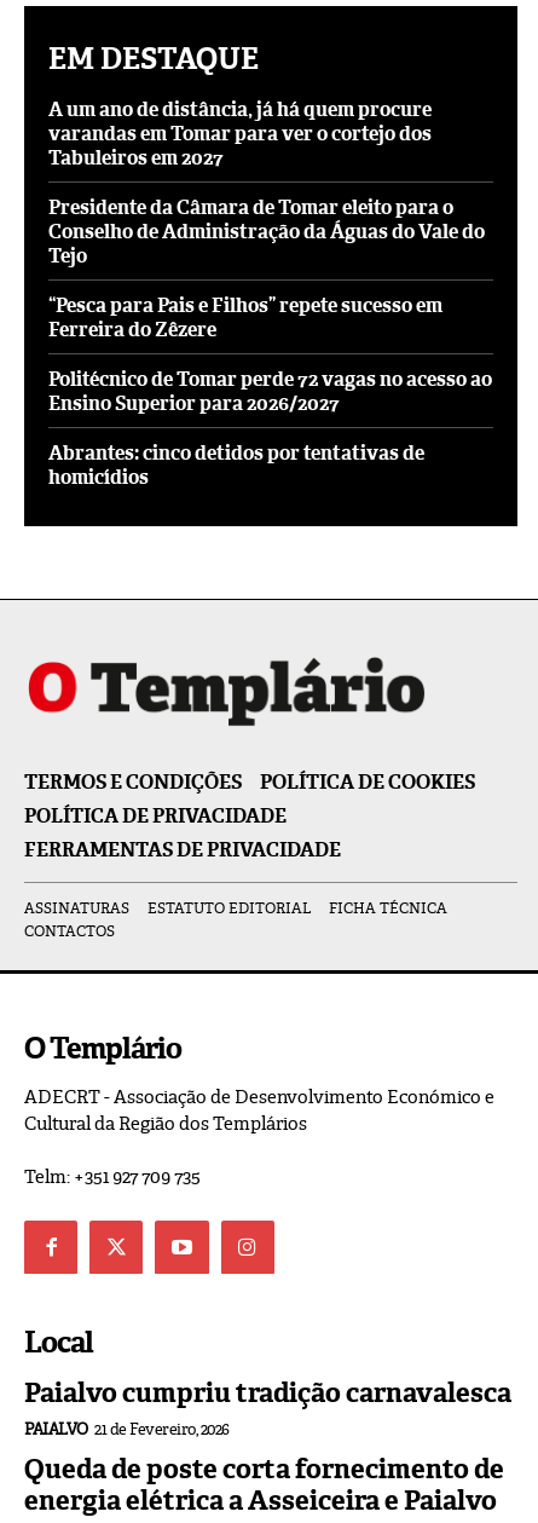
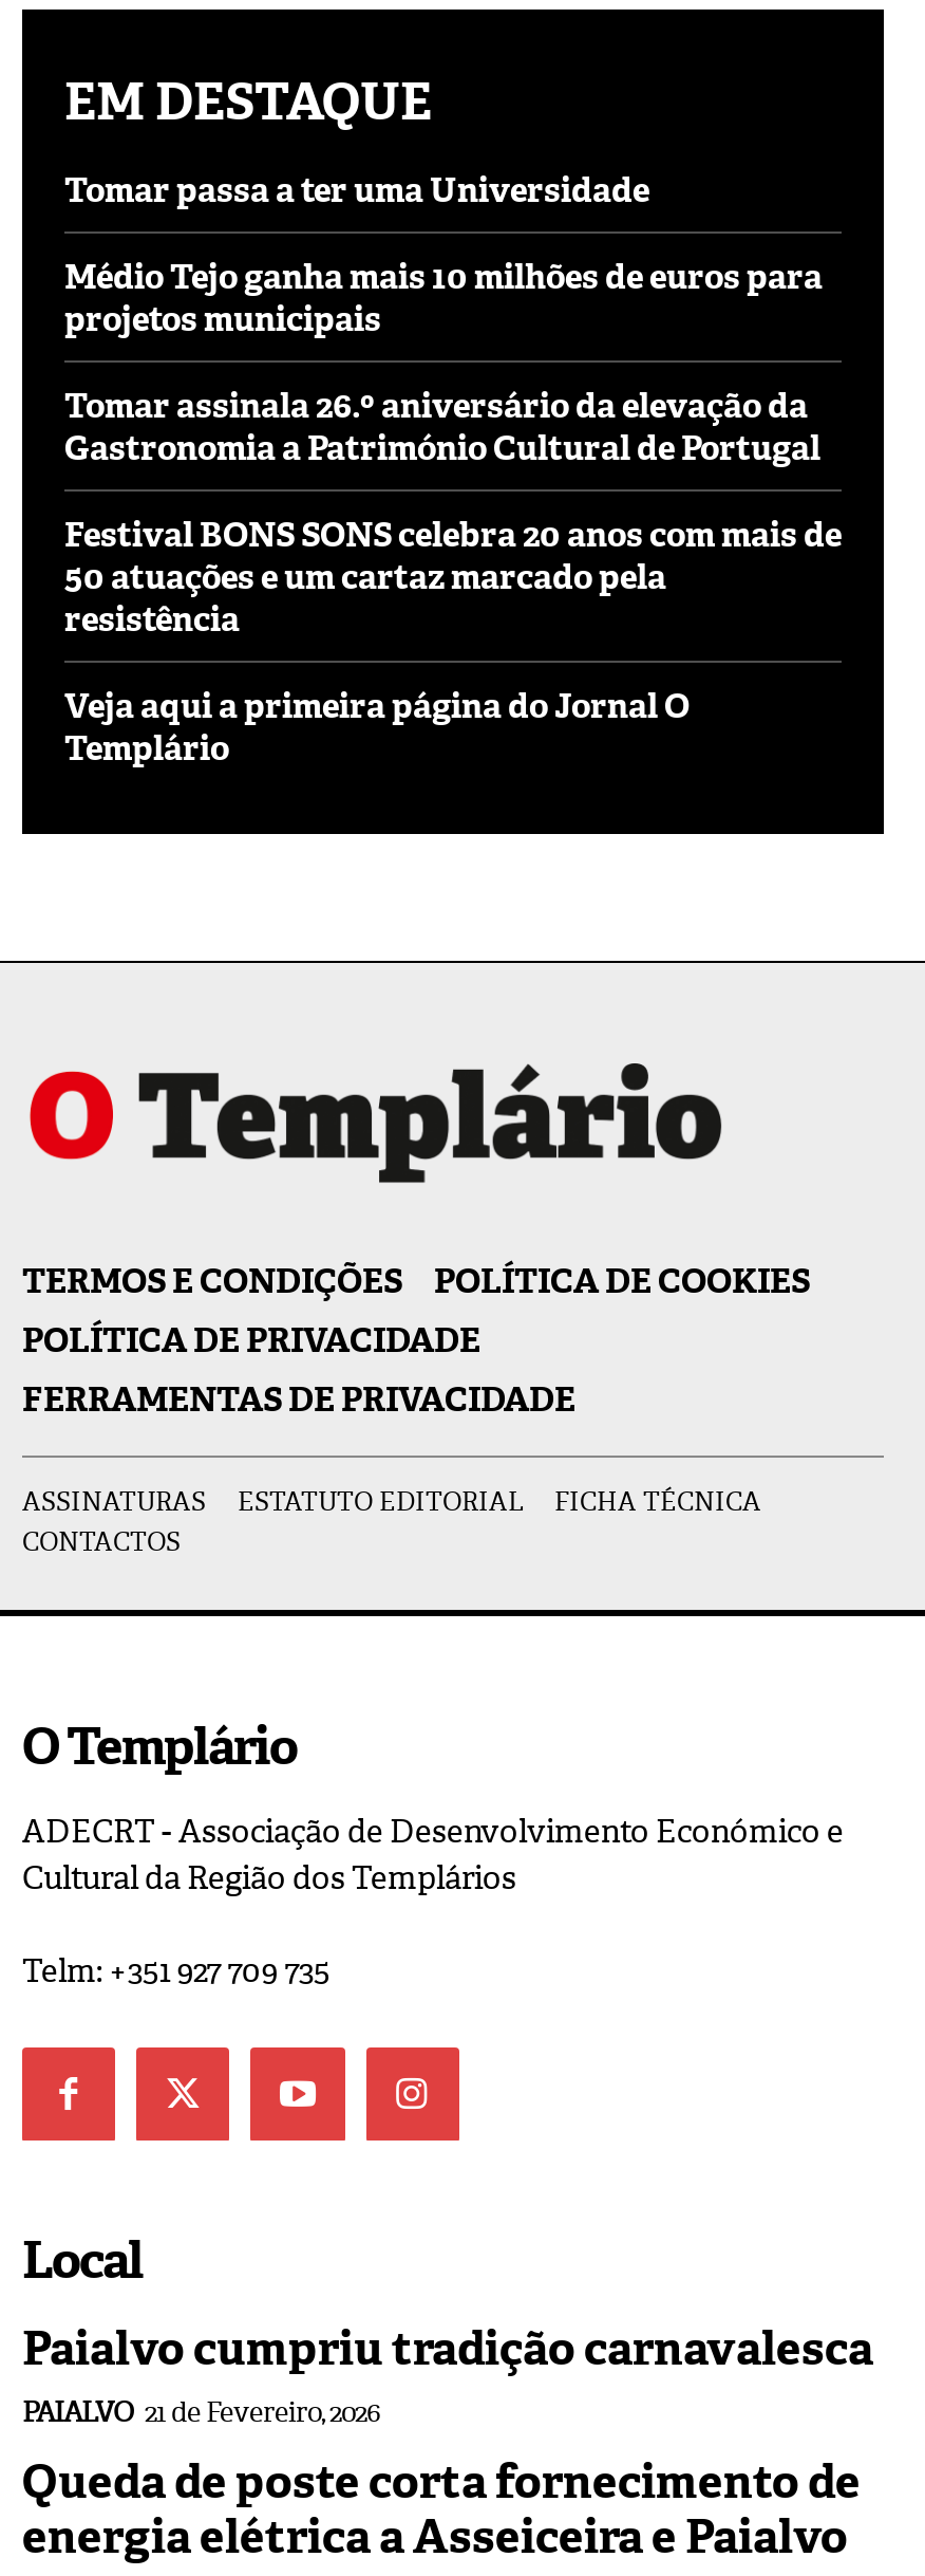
- A um ano de distância, já há quem procure
- varandas em Tomar para ver o cortejo dos
- Tabuleiros em 2027
+ Tomar passa a ter uma Universidade

- Presidente da Câmara de Tomar eleito para o
- Conselho de Administração da Águas do Vale do
- Tejo
+ Médio Tejo ganha mais 10 milhões de euros para
+ projetos municipais

- “Pesca para Pais e Filhos” repete sucesso em
- Ferreira do Zêzere
+ Tomar assinala 26.º aniversário da elevação da
+ Gastronomia a Património Cultural de Portugal

- Politécnico de Tomar perde 72 vagas no acesso ao
- Ensino Superior para 2026/2027
+ Festival BONS SONS celebra 20 anos com mais de
+ 50 atuações e um cartaz marcado pela
+ resistência

- Abrantes: cinco detidos por tentativas de
- homicídios
+ Veja aqui a primeira página do Jornal O
+ Templário
